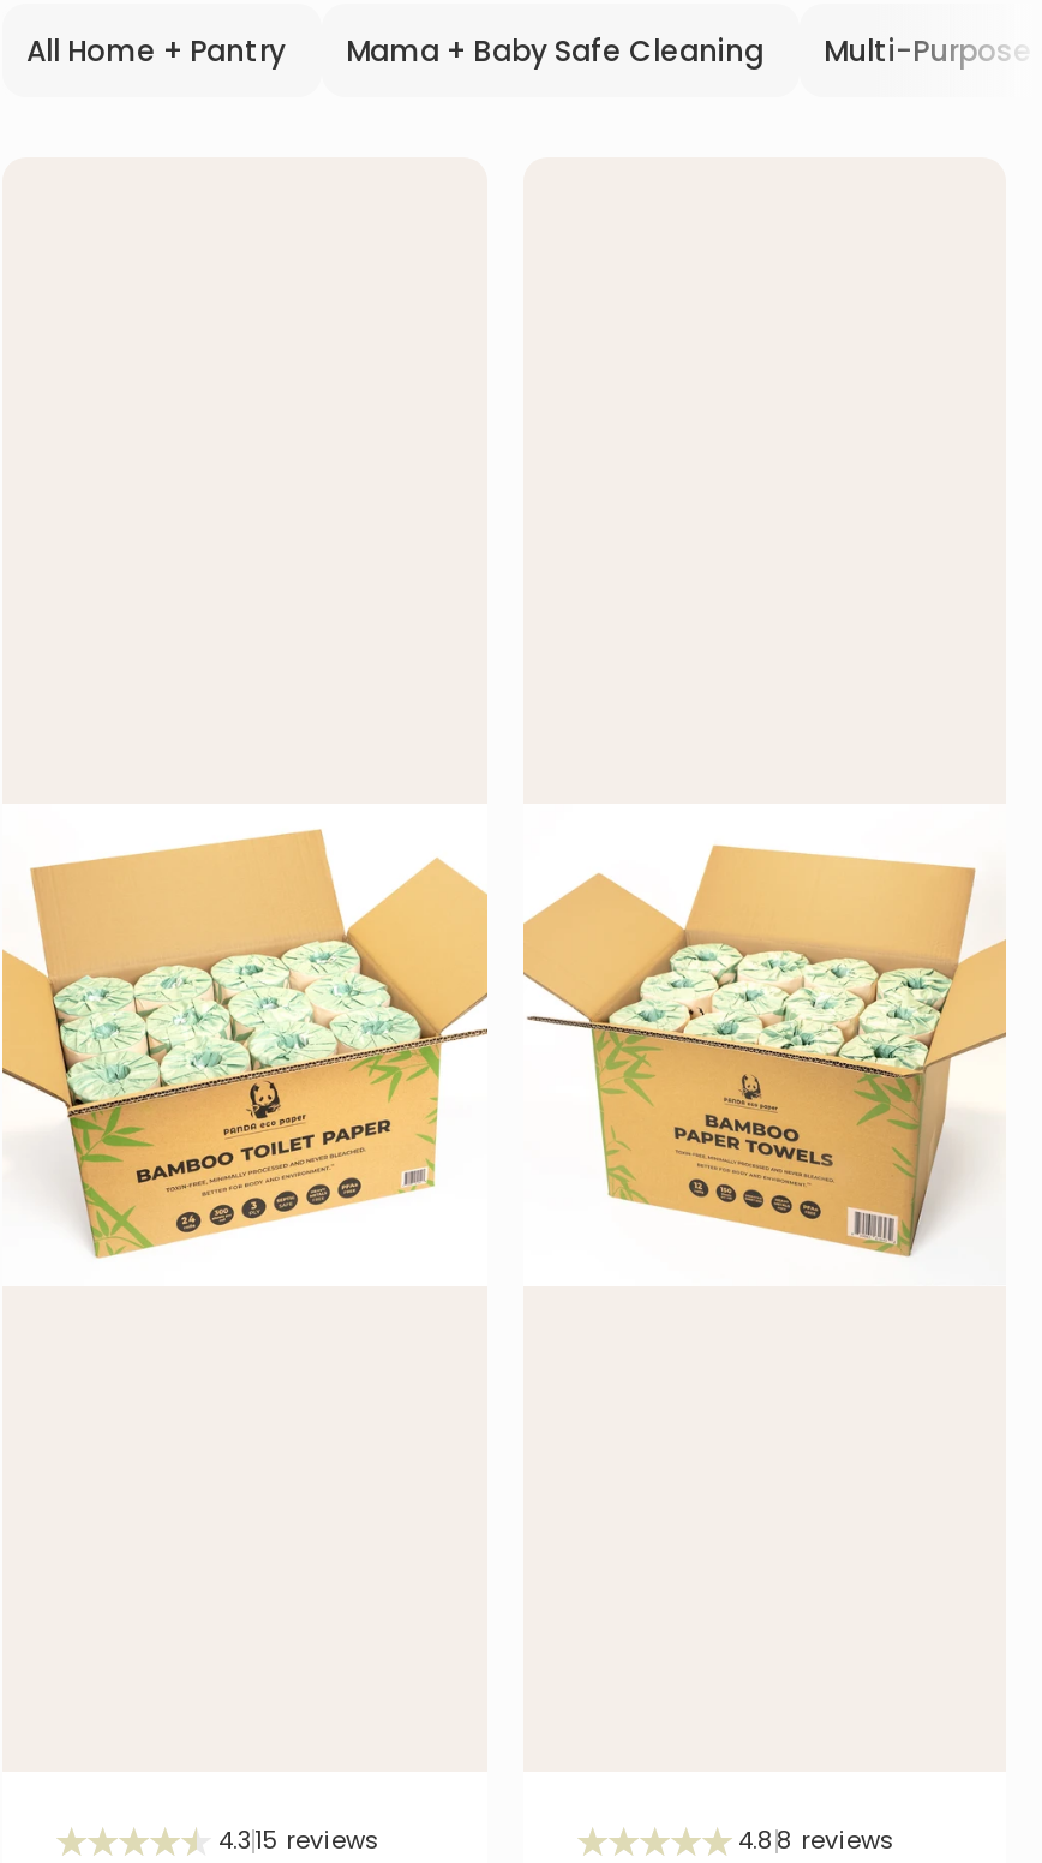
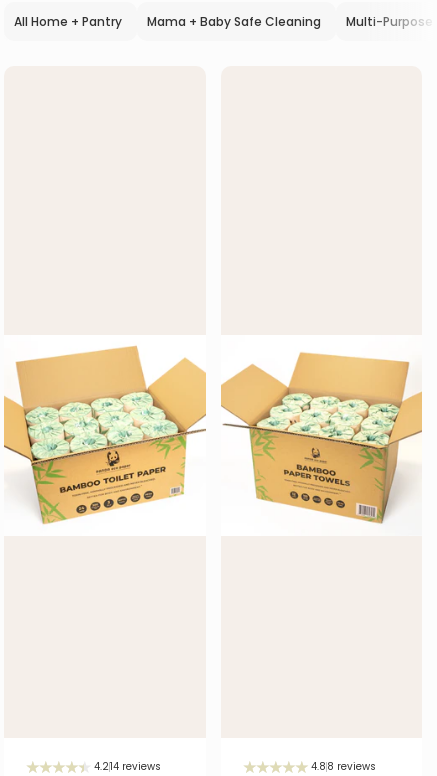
- 4.315 reviews
+ 4.214 reviews
